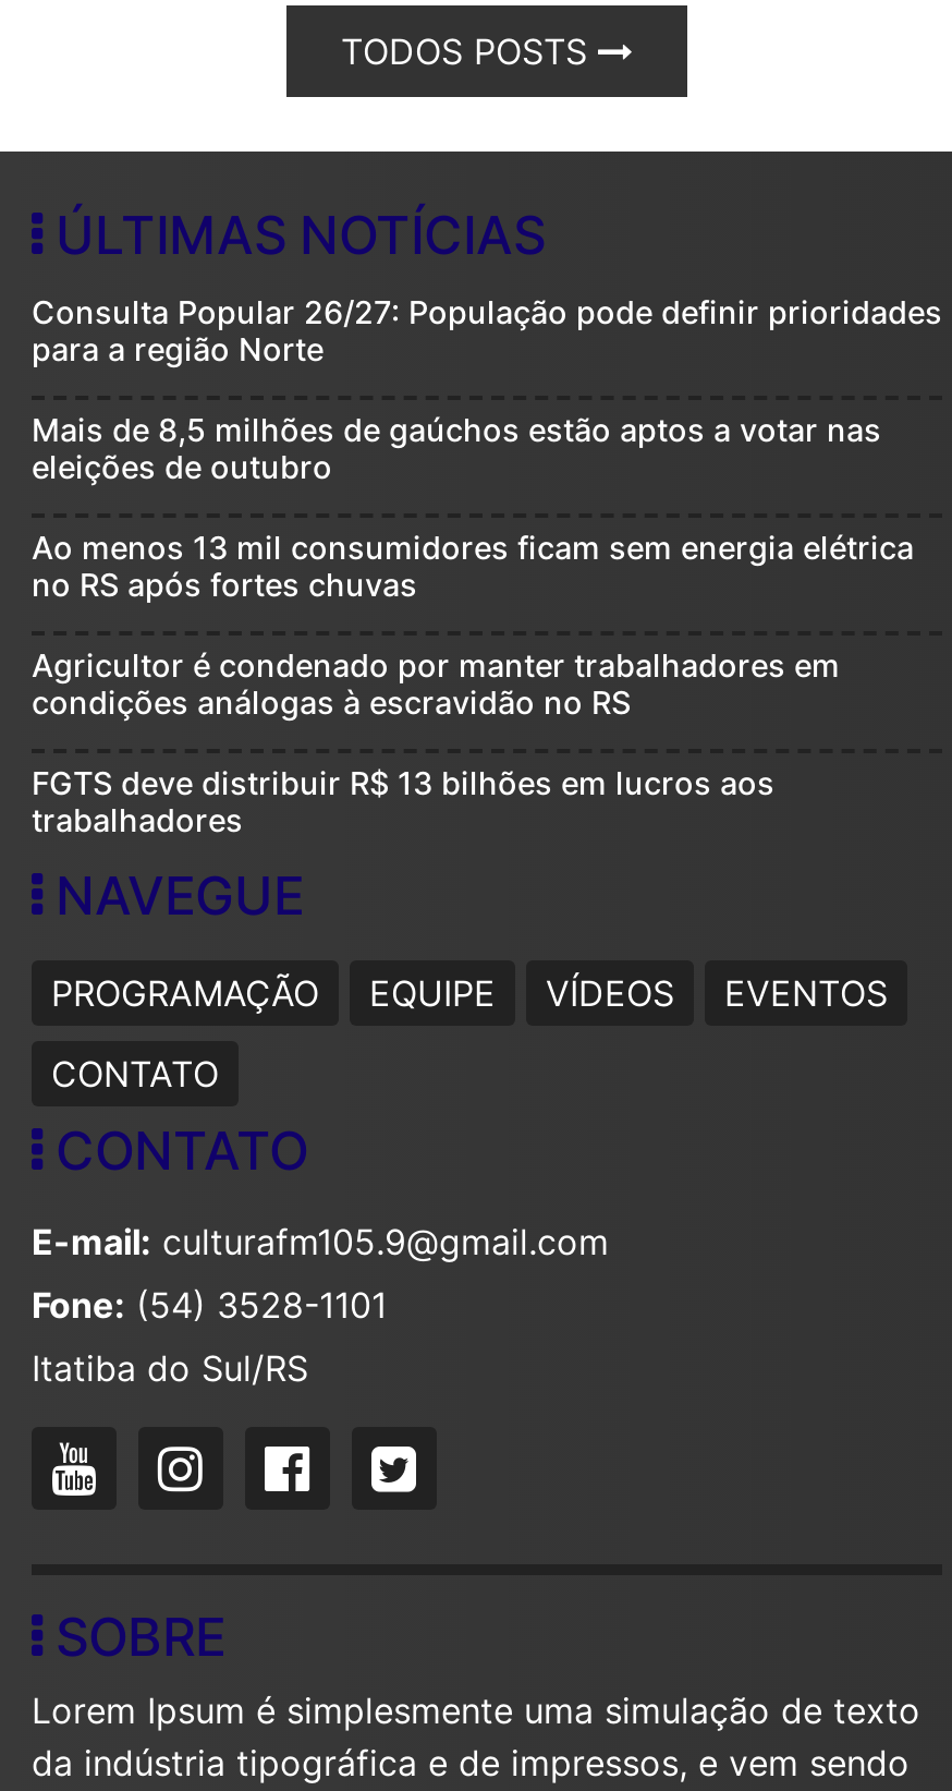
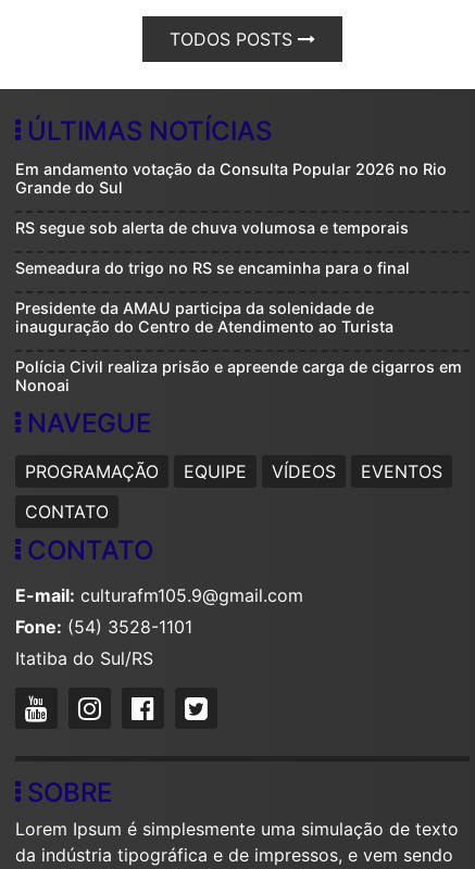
- Consulta Popular 26/27: População pode definir prioridades
- para a região Norte
+ Em andamento votação da Consulta Popular 2026 no Rio
+ Grande do Sul

- Mais de 8,5 milhões de gaúchos estão aptos a votar nas
- eleições de outubro
+ RS segue sob alerta de chuva volumosa e temporais

- Ao menos 13 mil consumidores ficam sem energia elétrica
- no RS após fortes chuvas
+ Semeadura do trigo no RS se encaminha para o final

- Agricultor é condenado por manter trabalhadores em
- condições análogas à escravidão no RS
+ Presidente da AMAU participa da solenidade de
+ inauguração do Centro de Atendimento ao Turista

- FGTS deve distribuir R$ 13 bilhões em lucros aos
- trabalhadores
+ Polícia Civil realiza prisão e apreende carga de cigarros em
+ Nonoai
